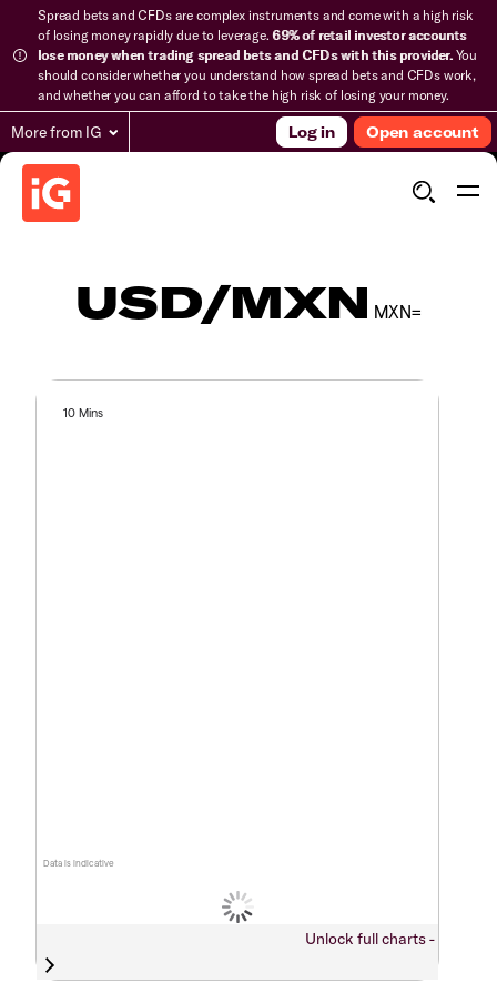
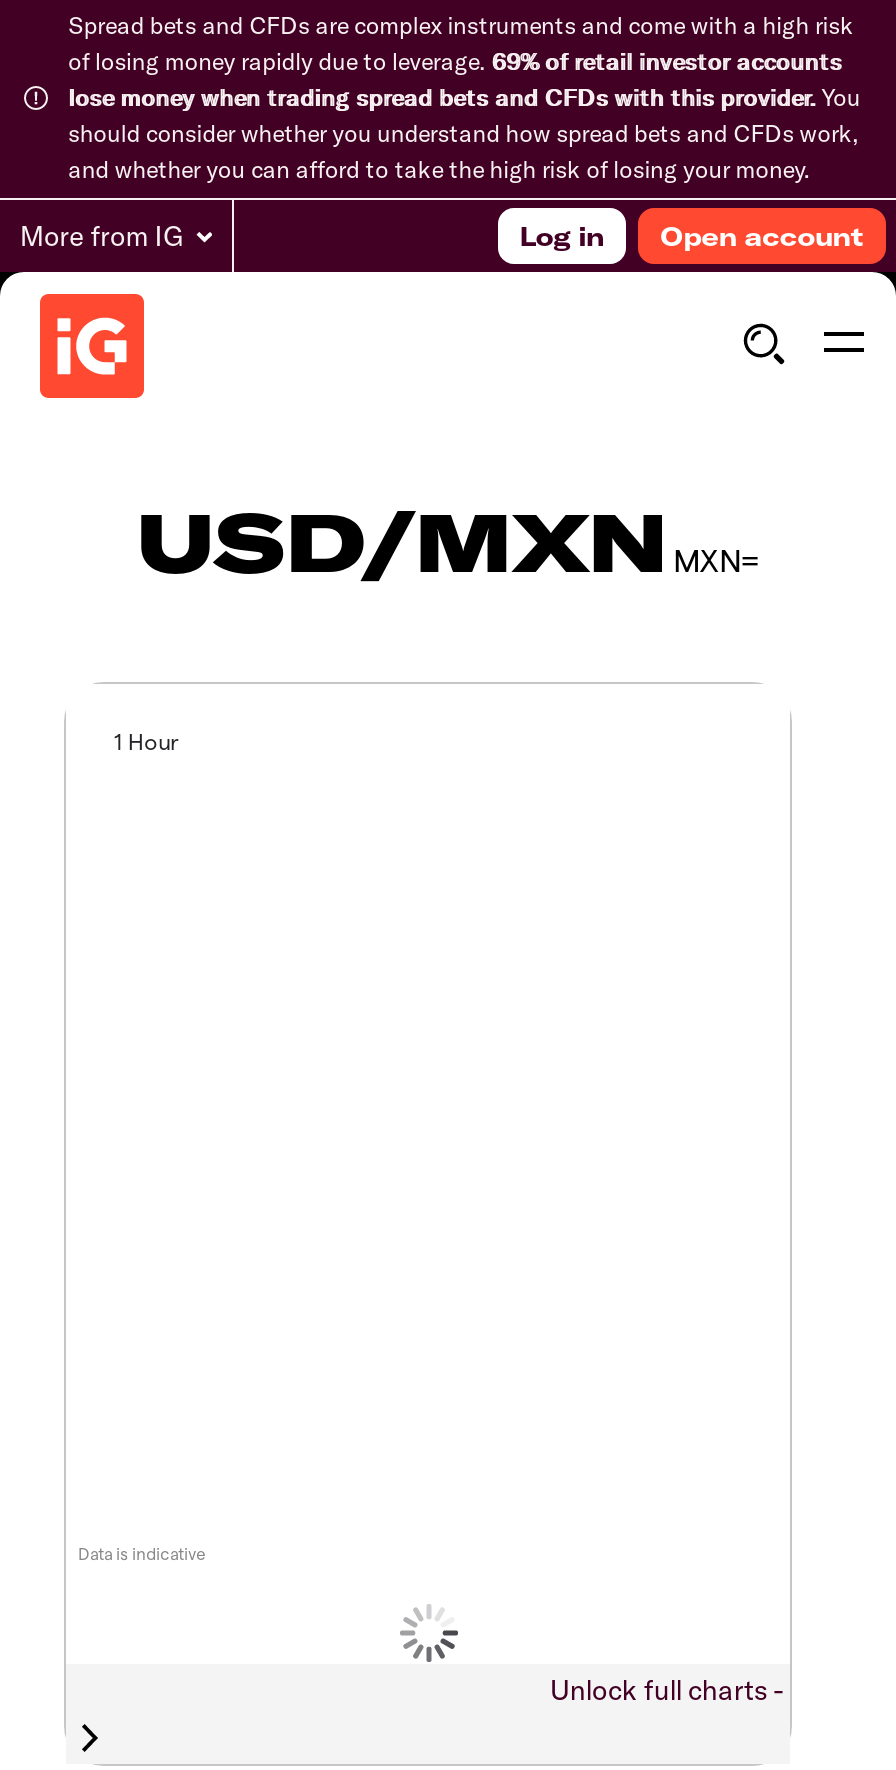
- 10 Mins
+ 1 Hour
